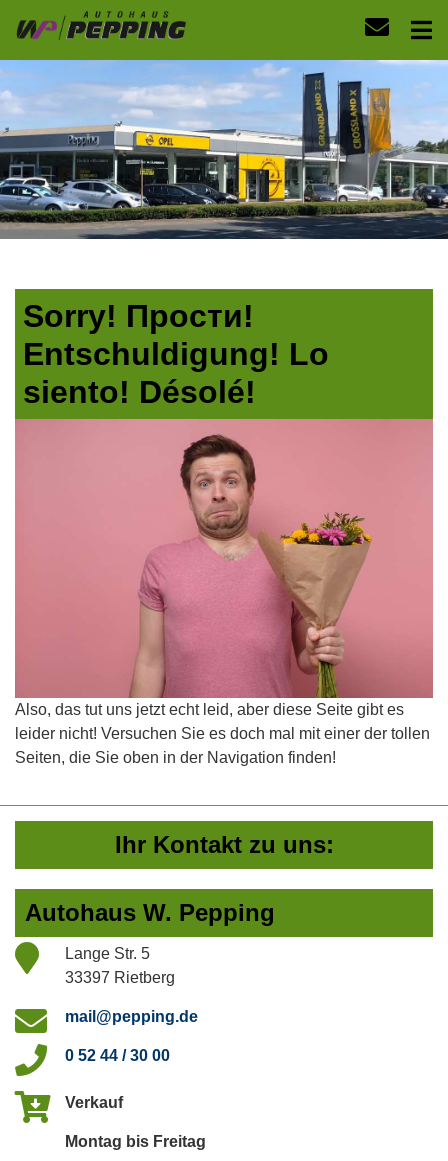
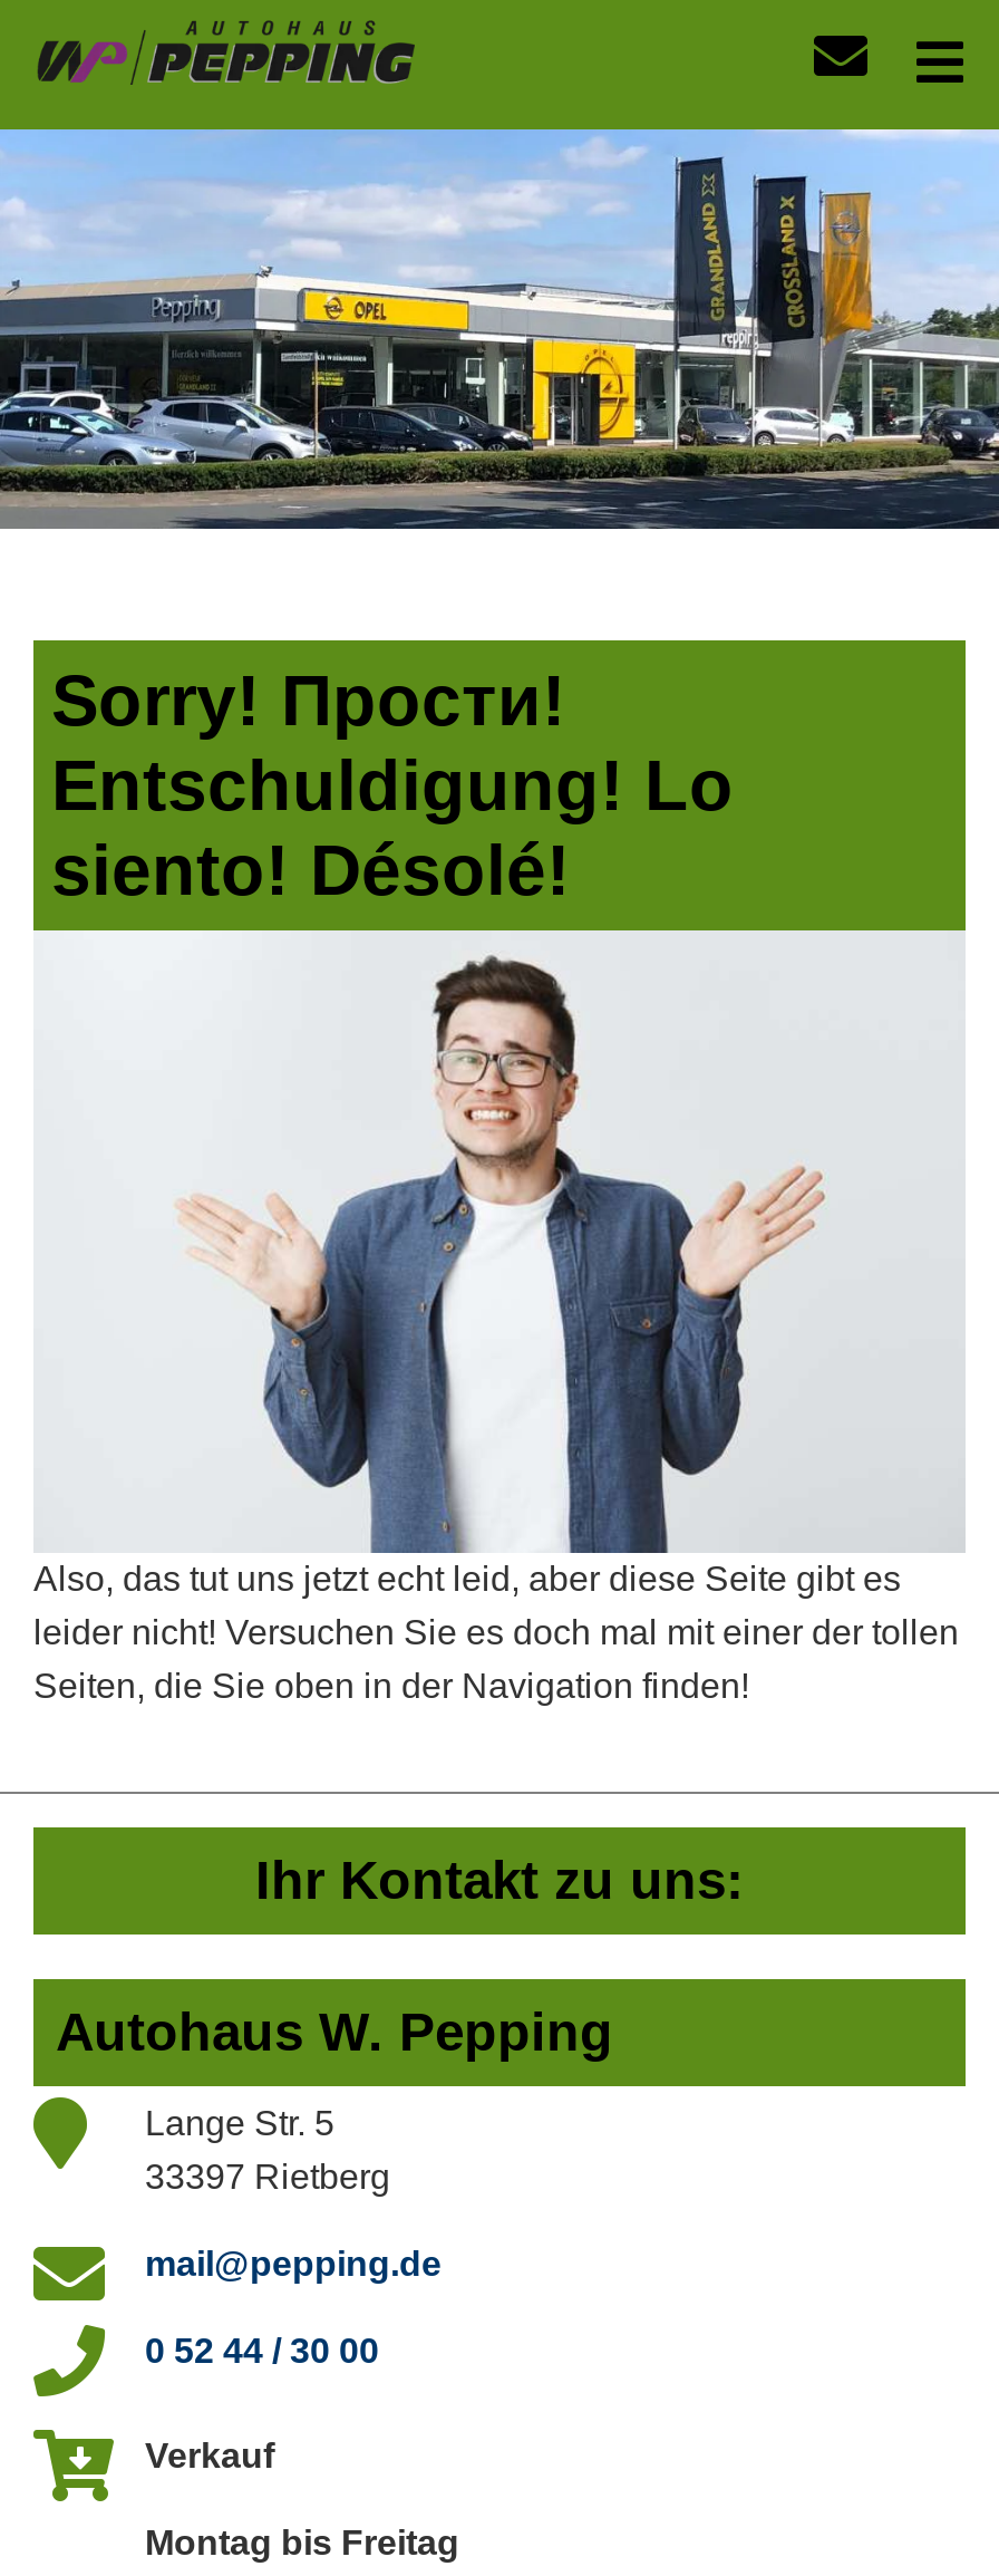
- [image]
+ [image]
